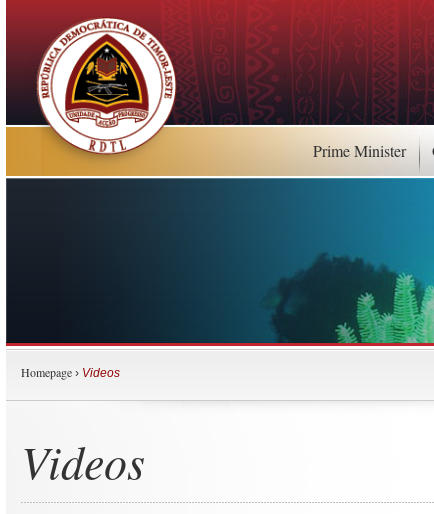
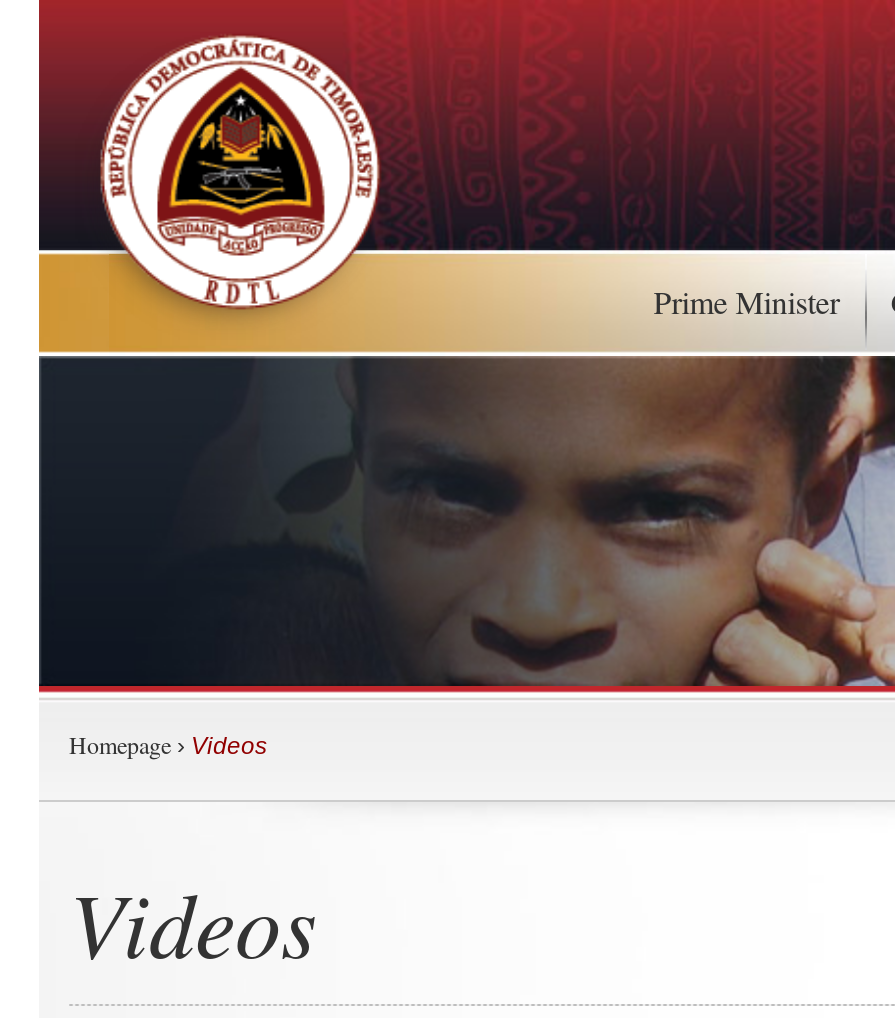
- [image]
+ [image]
